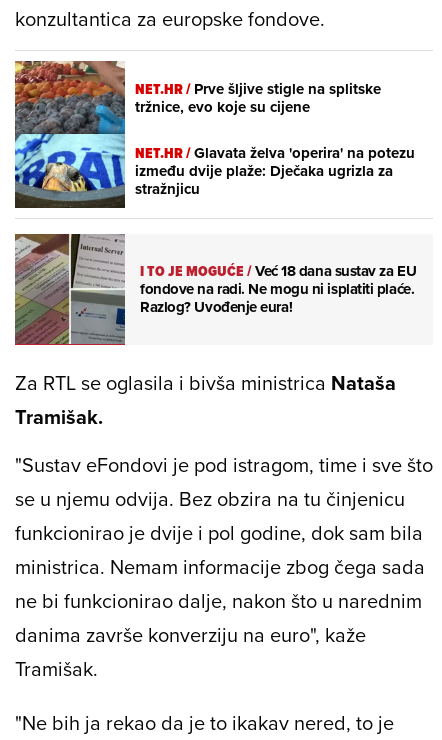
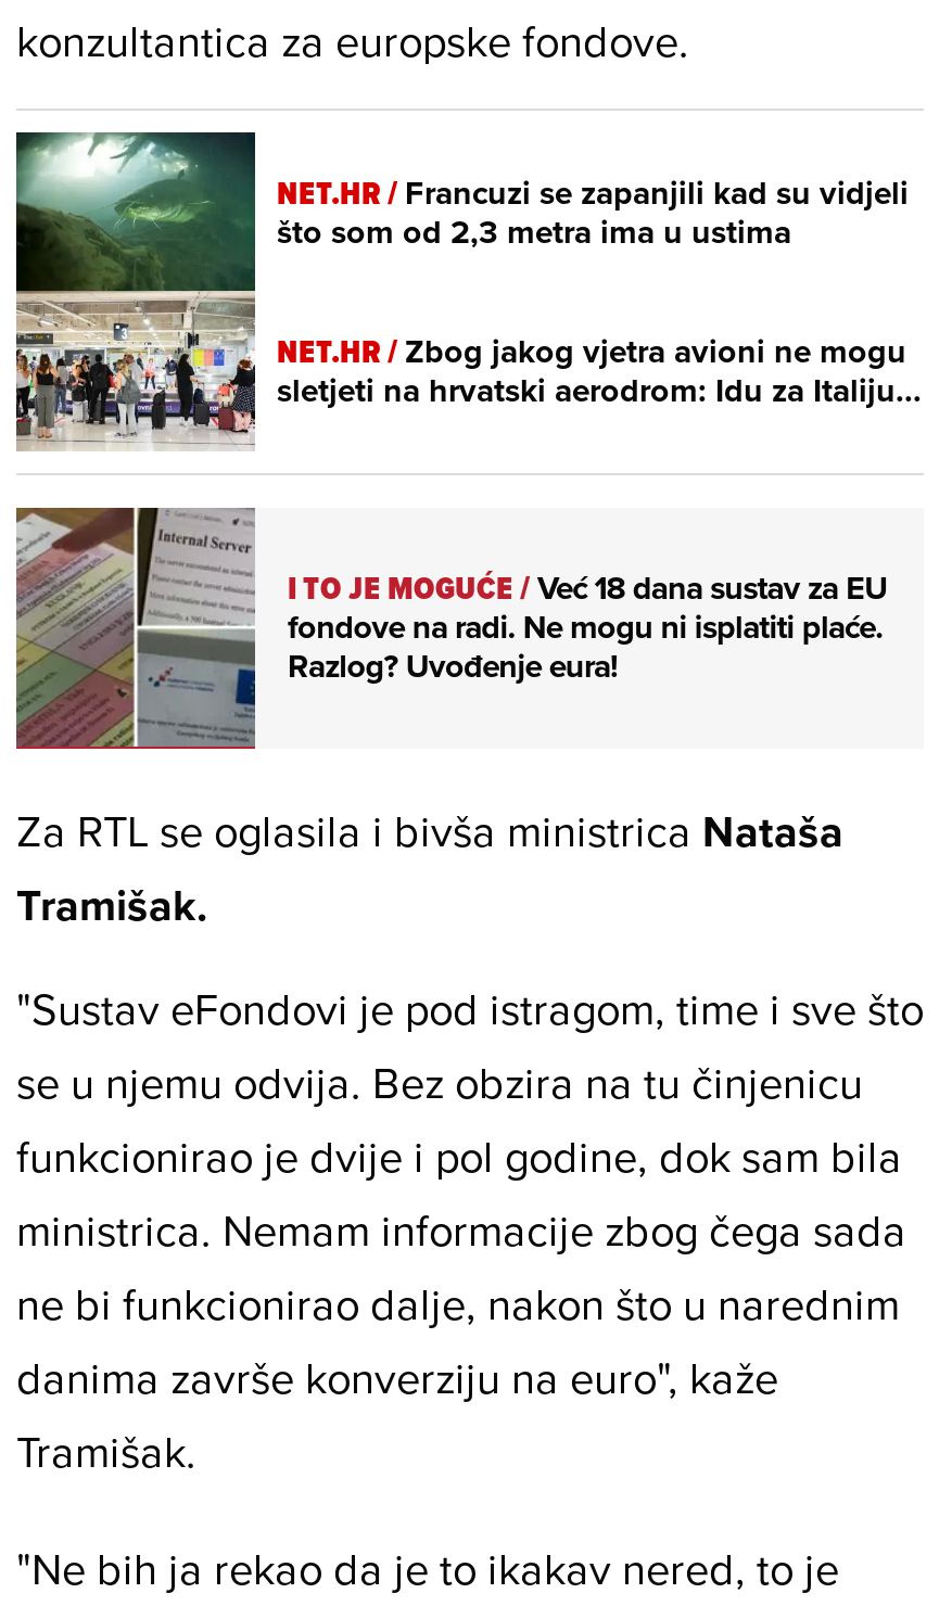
- [image]
- NET.HR / Prve šljive stigle na splitske
- tržnice, evo koje su cijene
+ [image]
+ NET.HR / Francuzi se zapanjili kad su vidjeli
+ što som od 2,3 metra ima u ustima

- NET.HR / Glavata želva 'operira' na potezu
- između dvije plaže: Dječaka ugrizla za
- stražnjicu
+ NET.HR / Zbog jakog vjetra avioni ne mogu
+ sletjeti na hrvatski aerodrom: Idu za Italiju...
